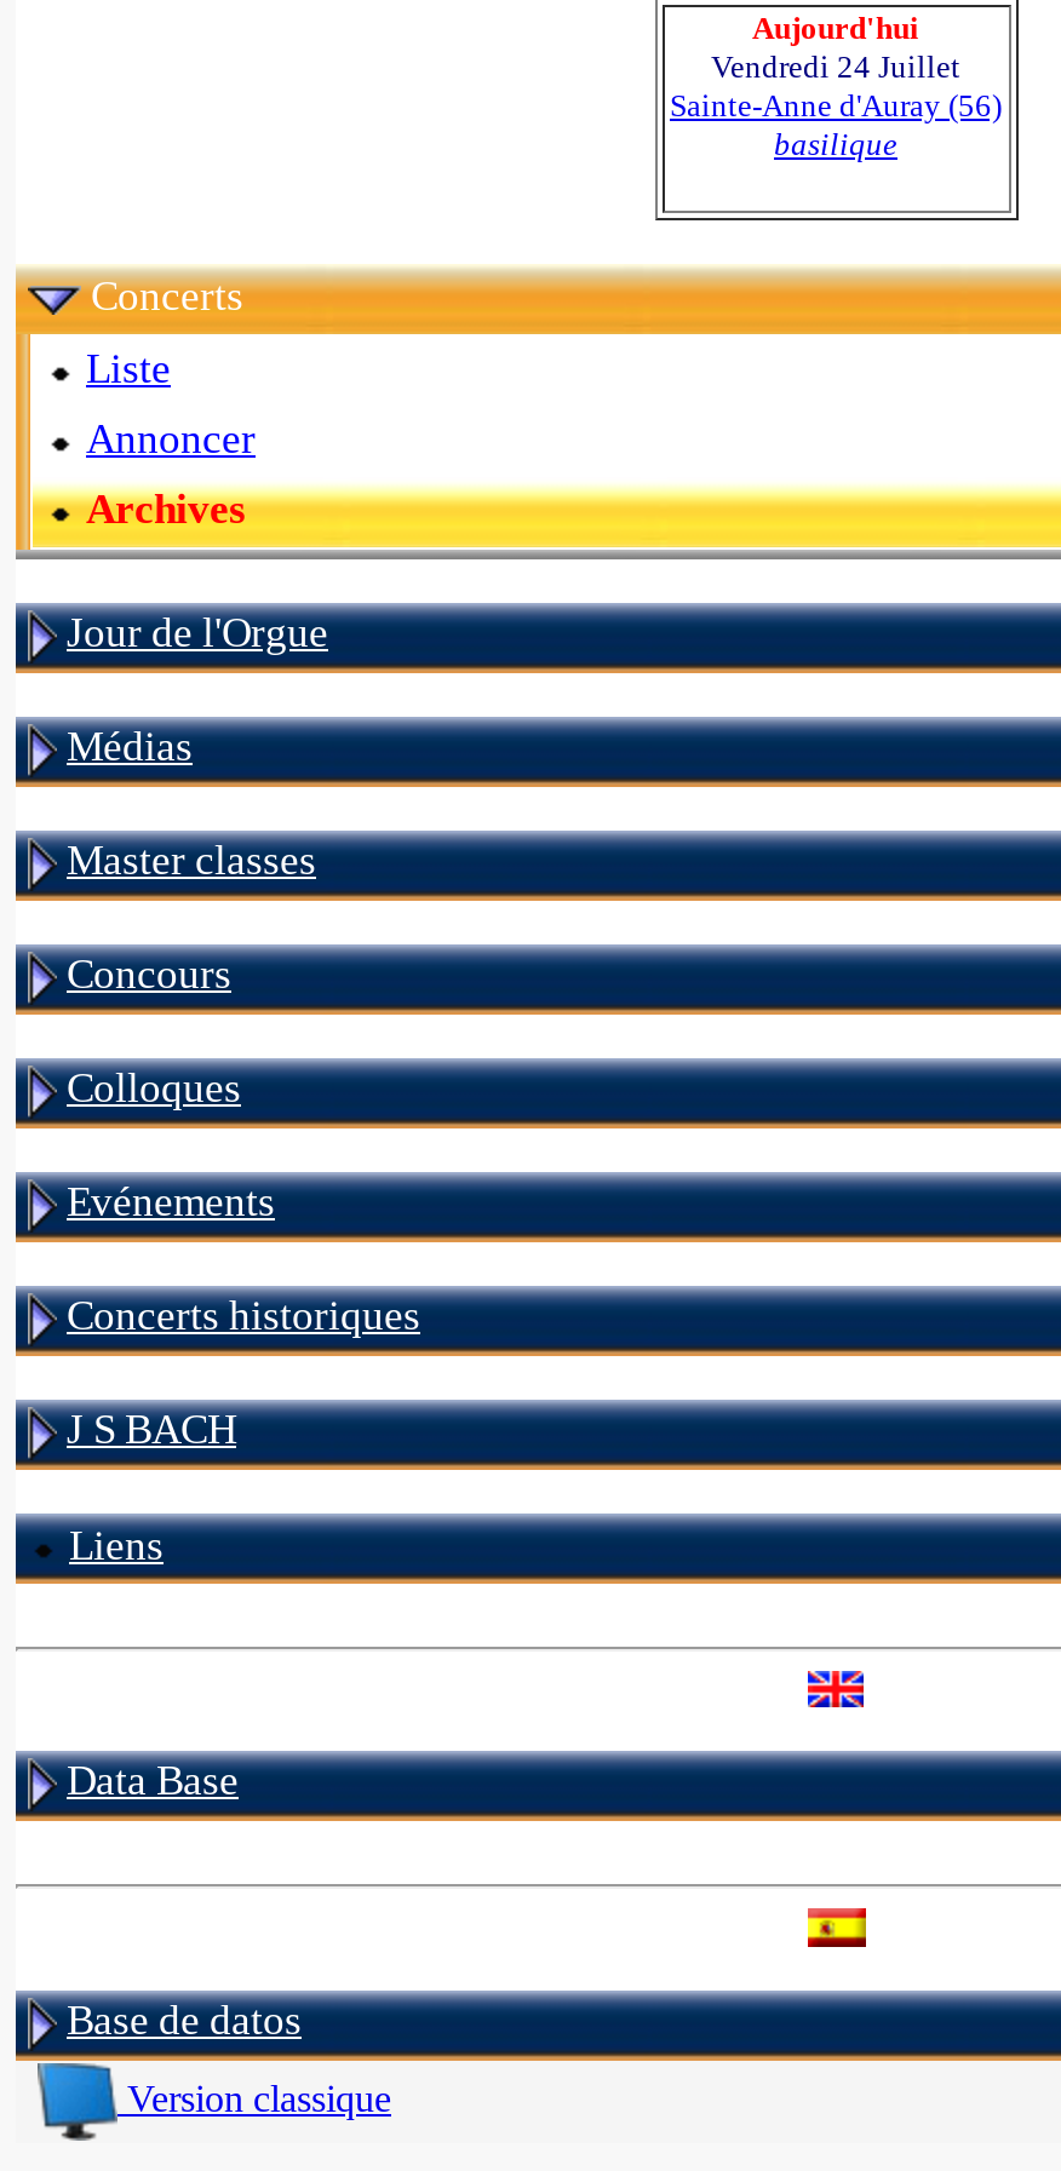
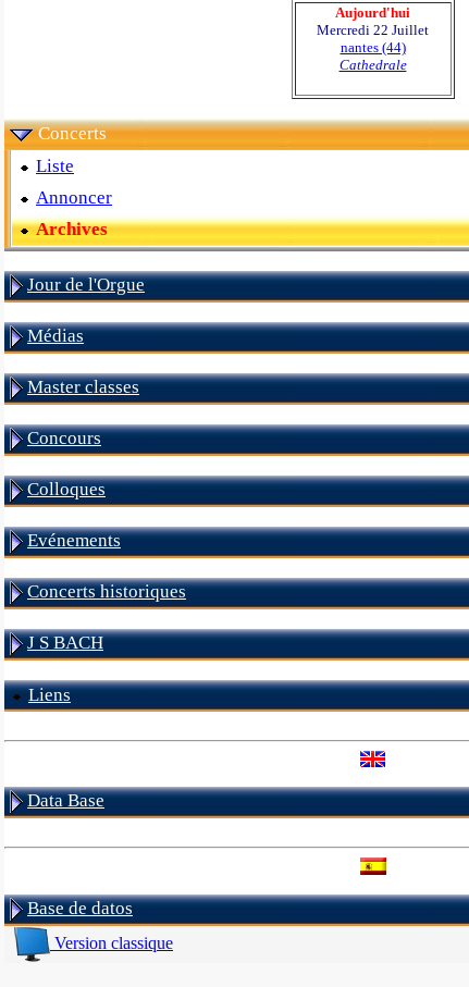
- Vendredi 24 Juillet
- Sainte-Anne d'Auray (56)
- basilique
+ Mercredi 22 Juillet
+ nantes (44)
+ Cathedrale
